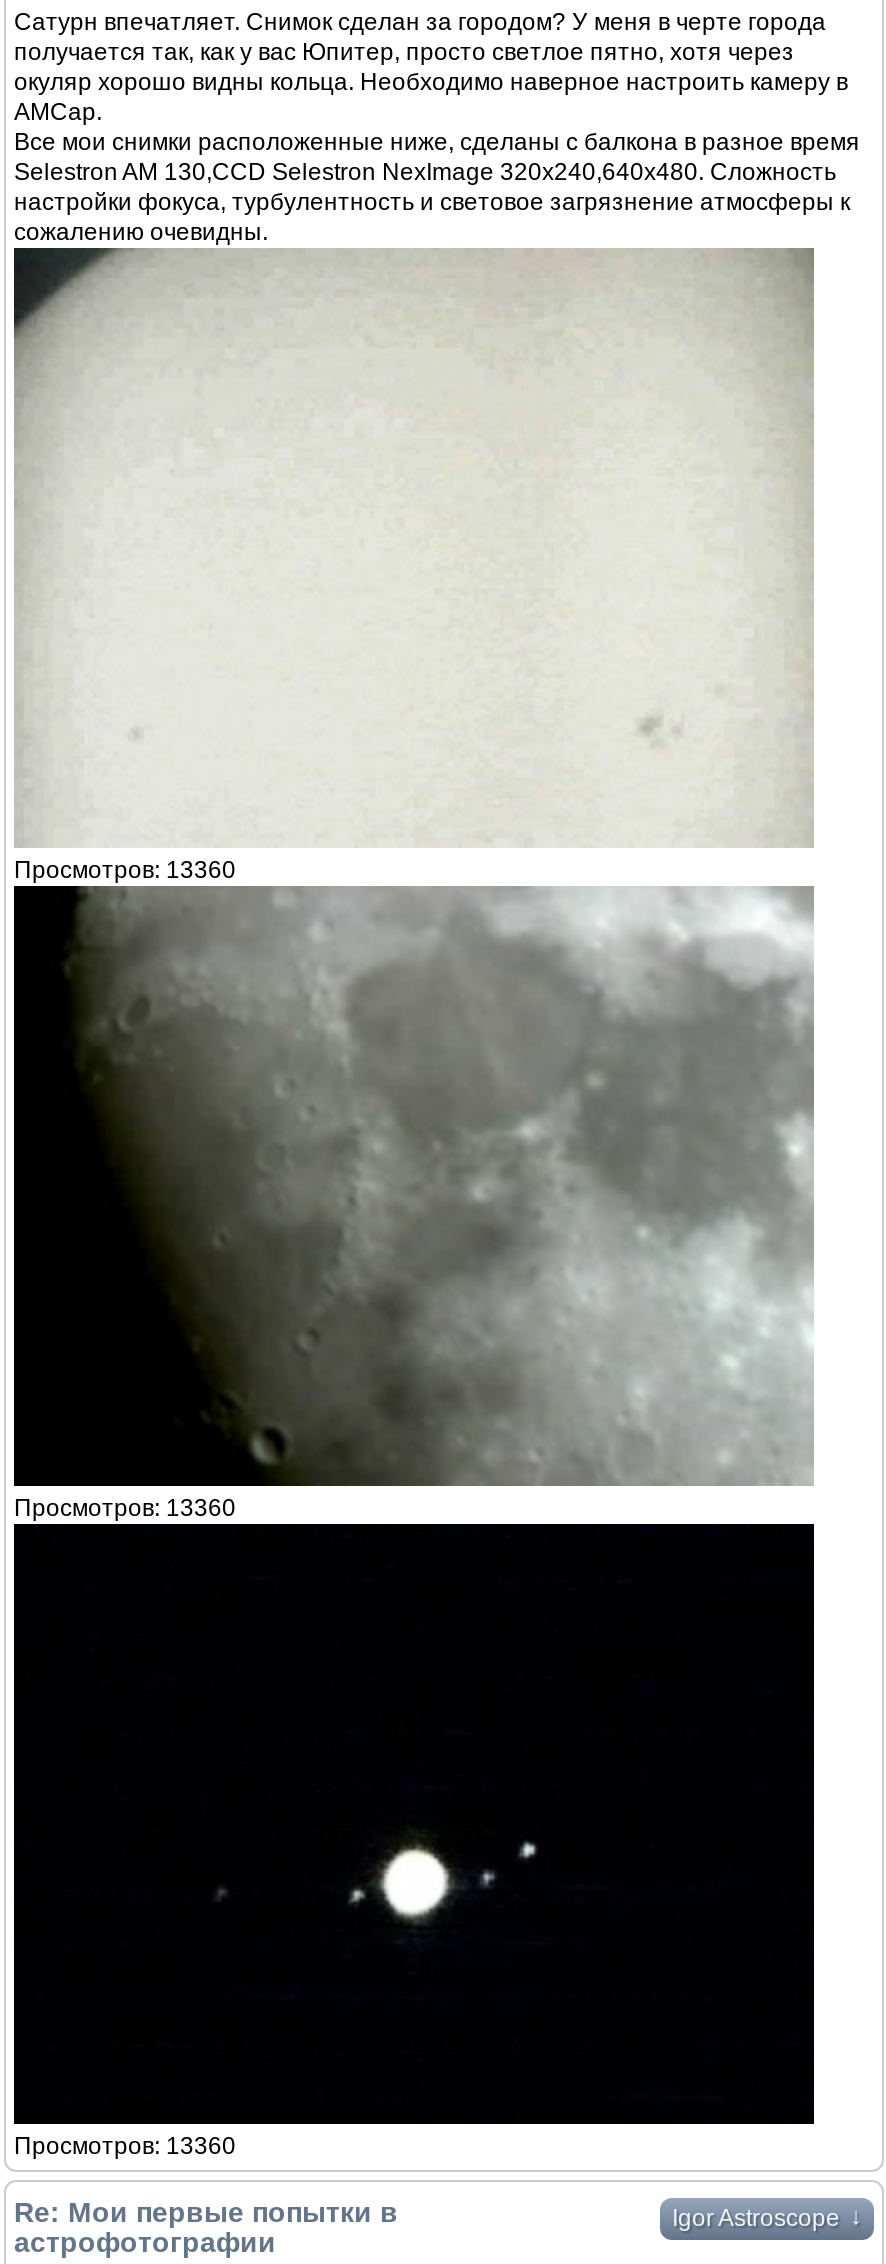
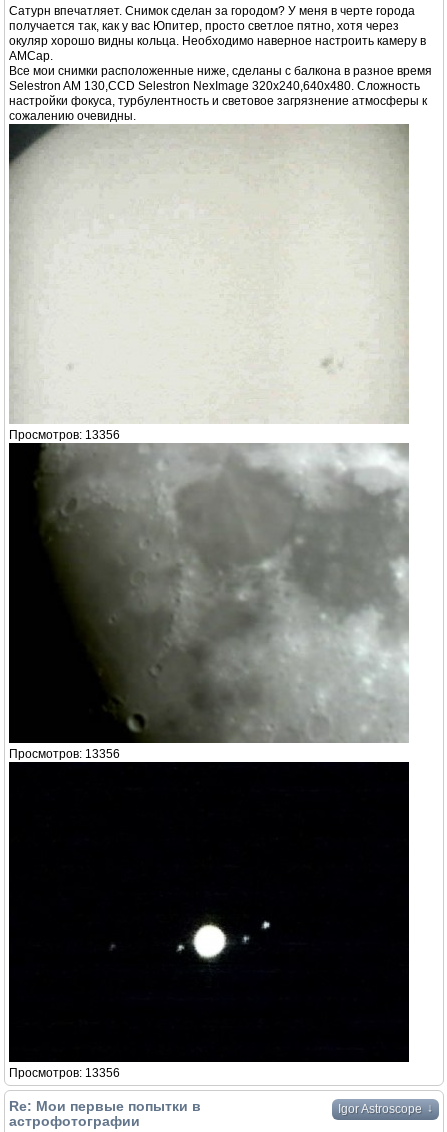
- Просмотров: 13360
+ Просмотров: 13356

- Просмотров: 13360
+ Просмотров: 13356

- Просмотров: 13360
+ Просмотров: 13356
